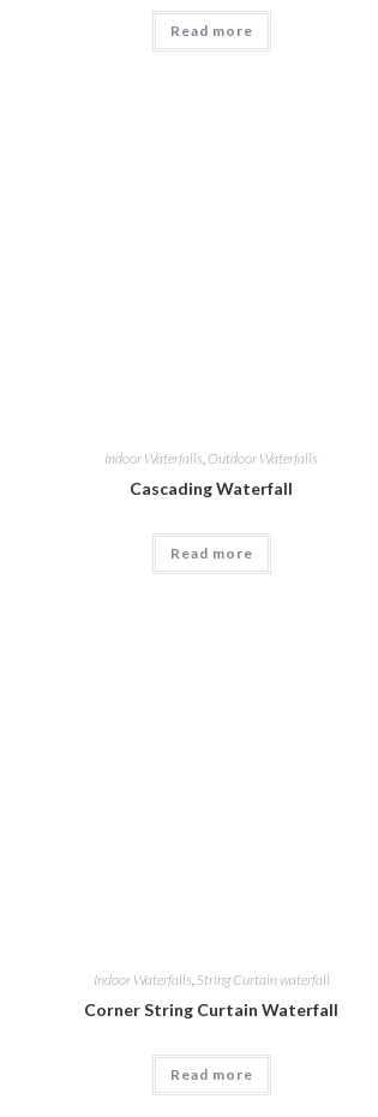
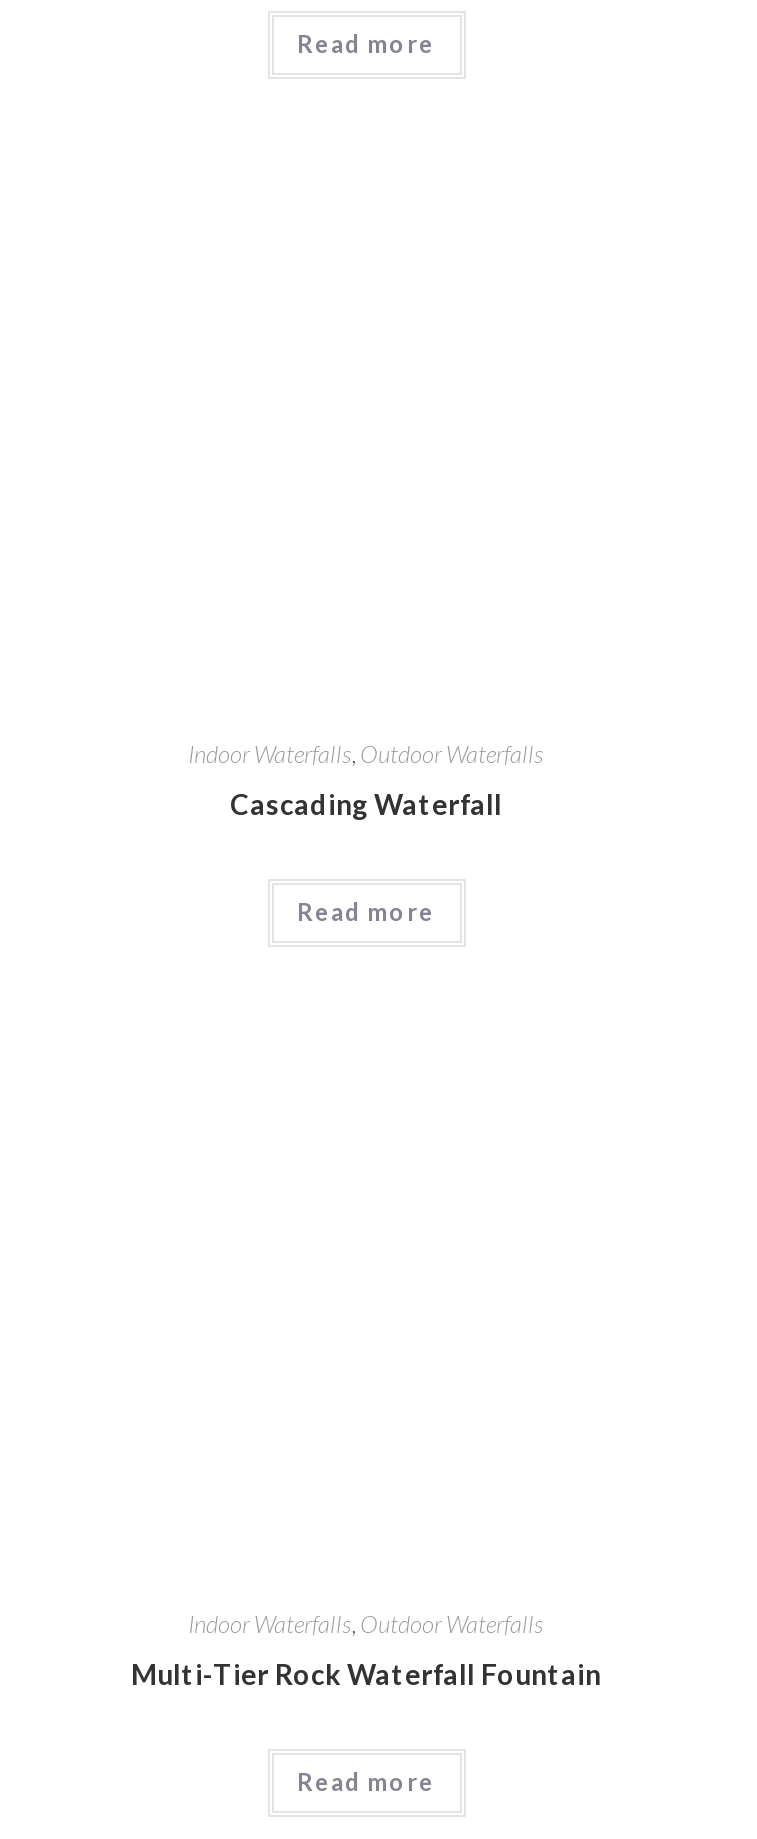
- Indoor Waterfalls, String Curtain waterfall
+ Indoor Waterfalls, Outdoor Waterfalls

- Corner String Curtain Waterfall
+ Multi-Tier Rock Waterfall Fountain
